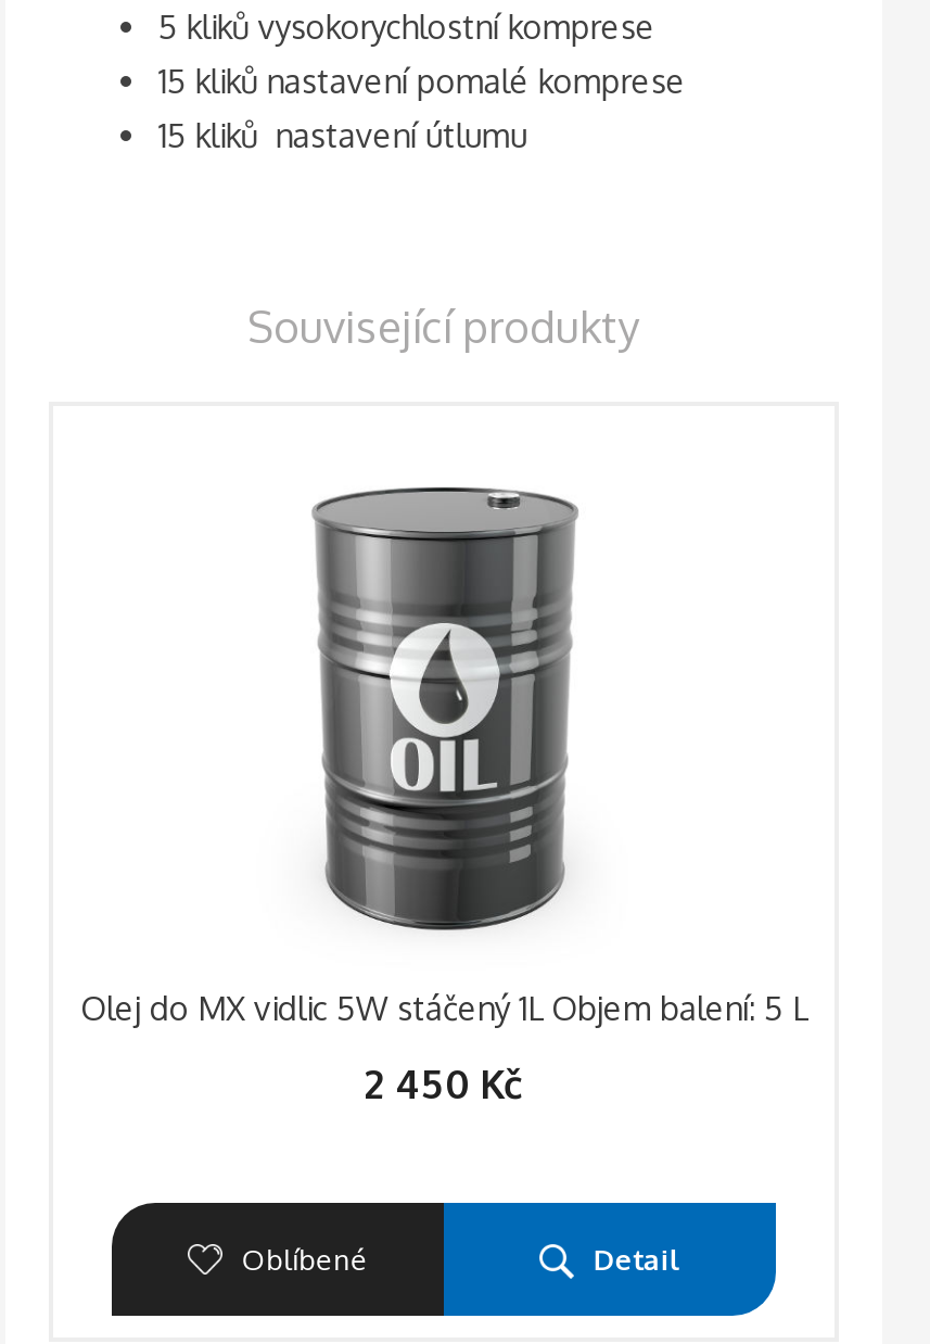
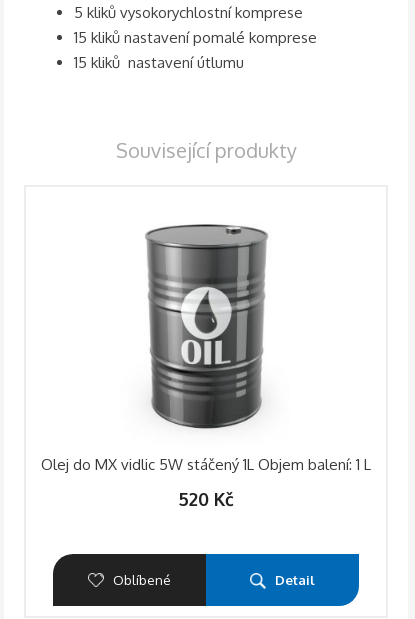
- Olej do MX vidlic 5W stáčený 1L Objem balení: 5 L
+ Olej do MX vidlic 5W stáčený 1L Objem balení: 1 L

- 2 450 Kč
+ 520 Kč
